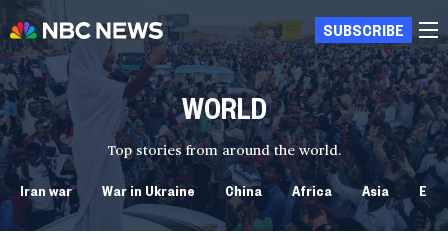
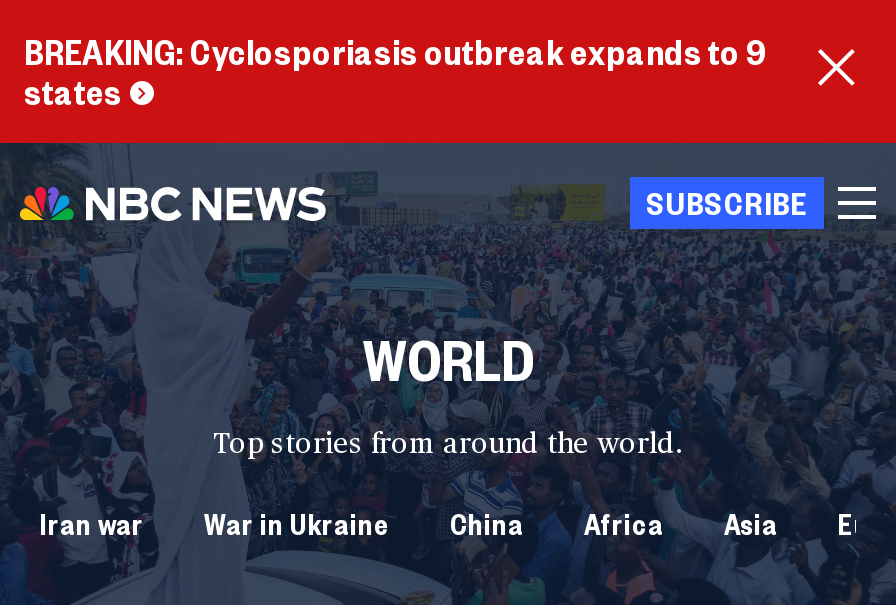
+ BREAKING: Cyclosporiasis outbreak expands to 9
+ states
